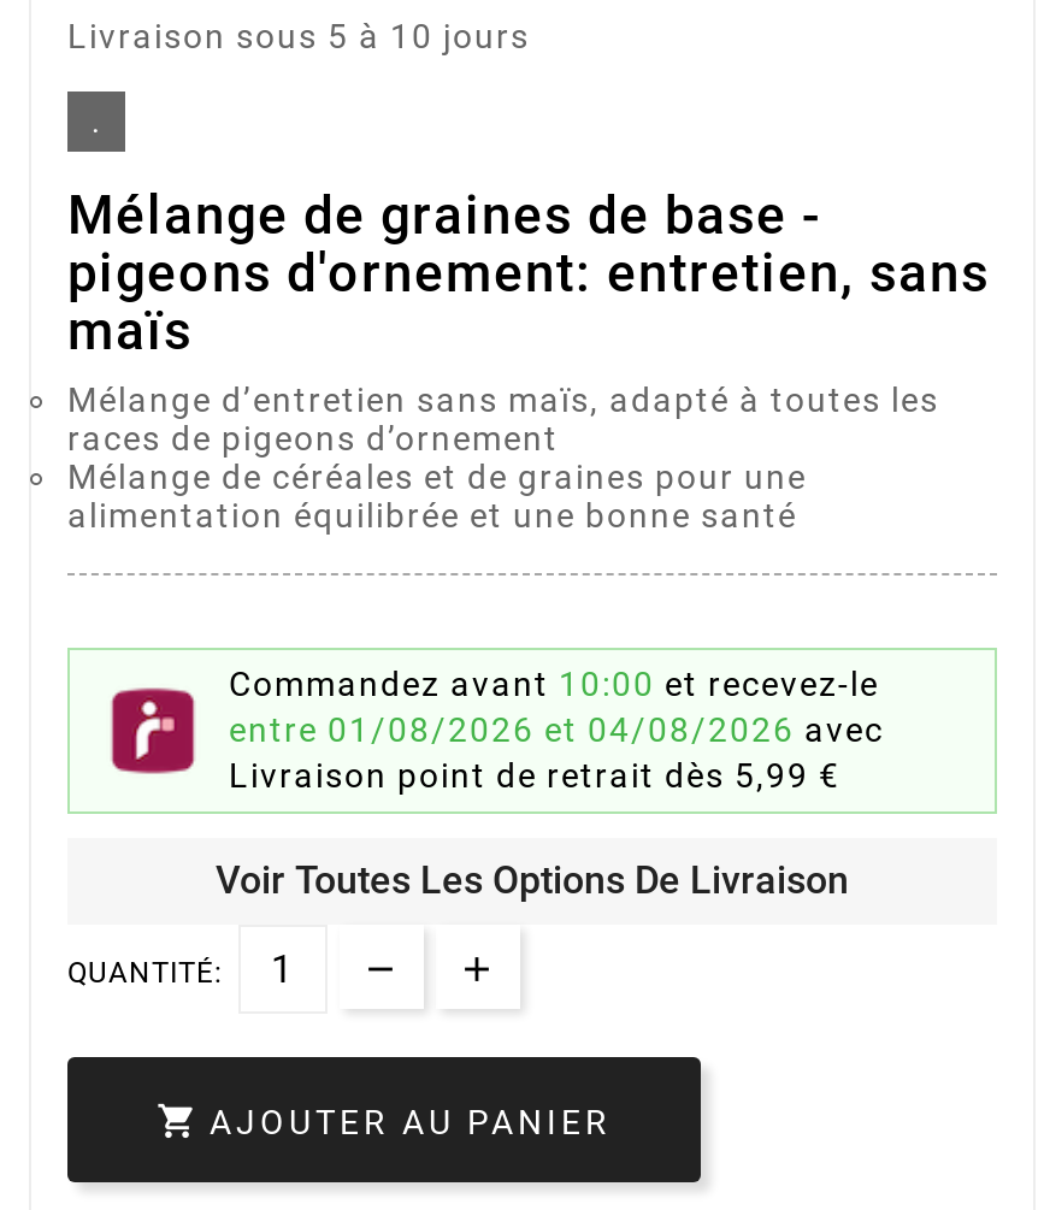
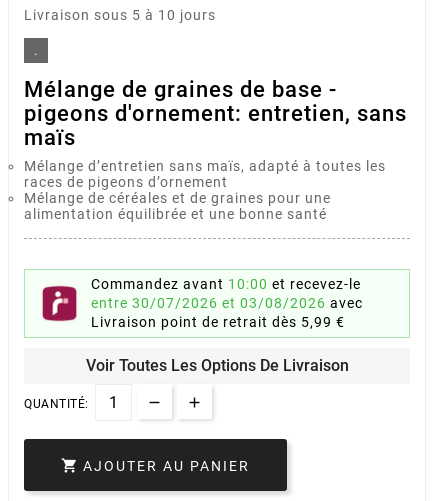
- entre 01/08/2026 et 04/08/2026 avec
+ entre 30/07/2026 et 03/08/2026 avec
